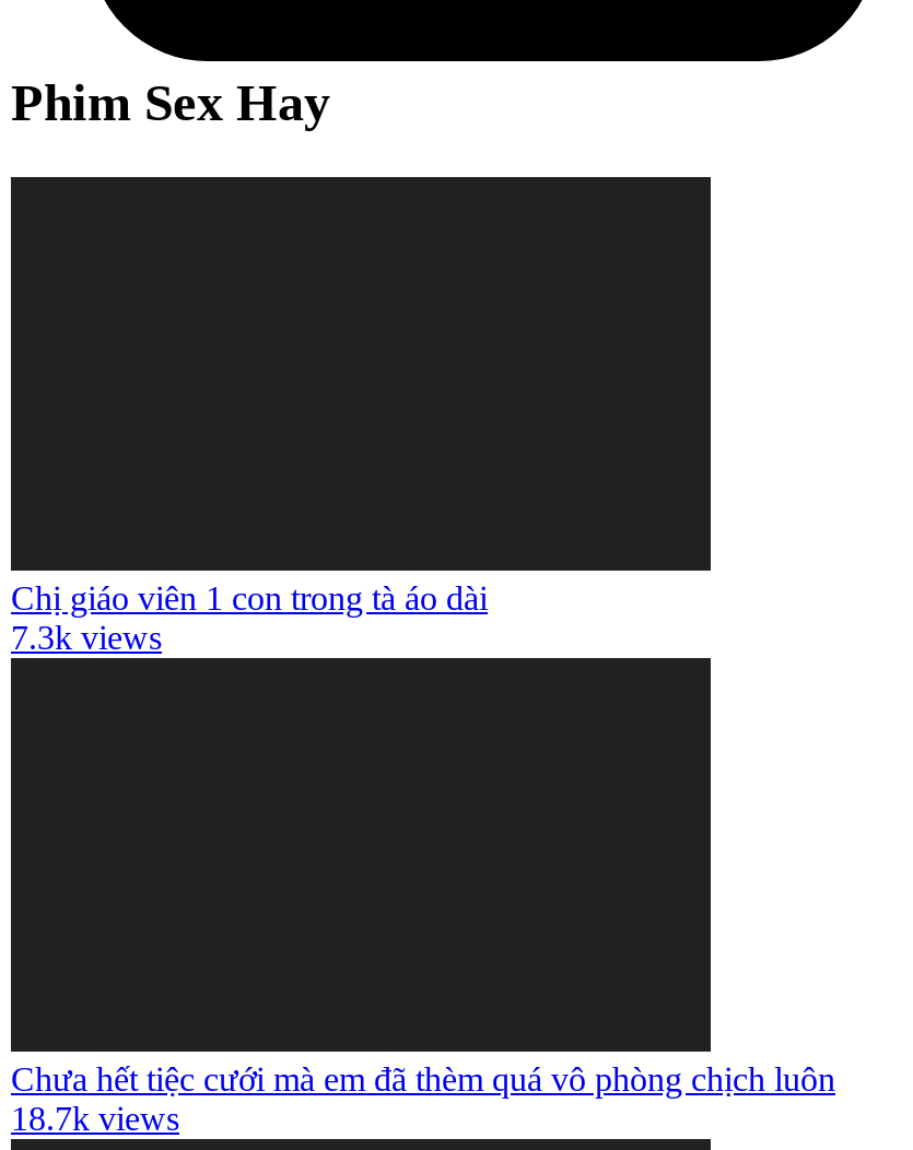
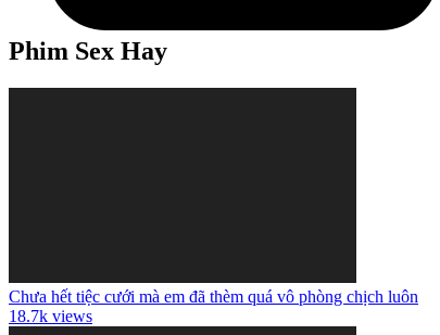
- Chị giáo viên 1 con trong tà áo dài
- 7.3k views
